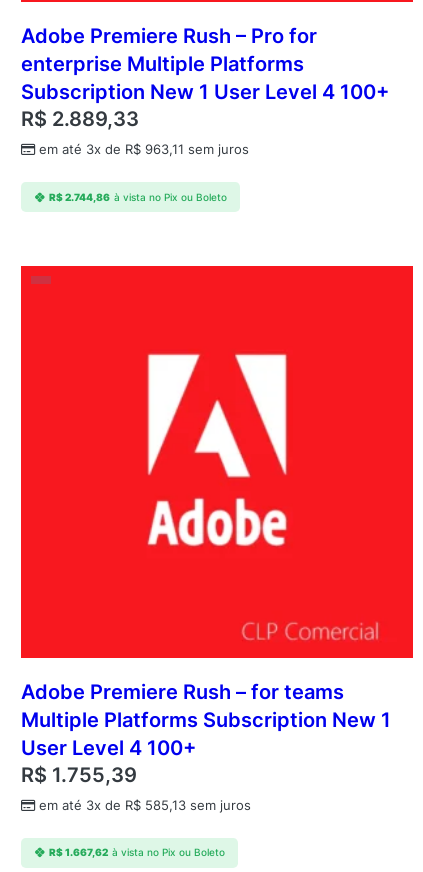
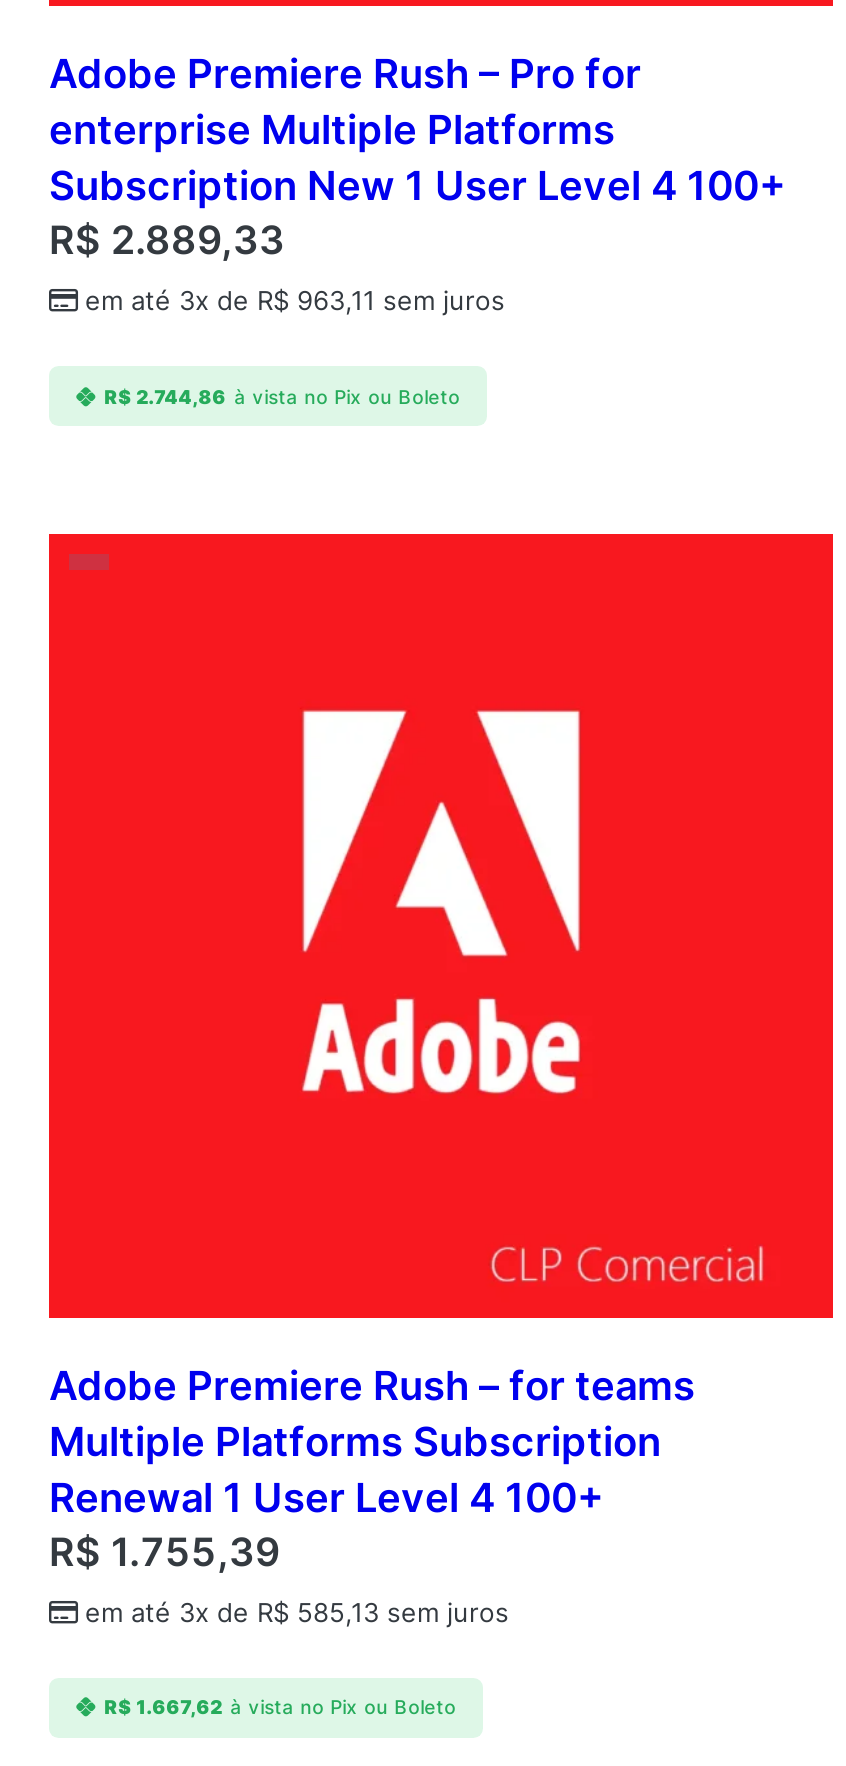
- Multiple Platforms Subscription New 1
- User Level 4 100+
+ Multiple Platforms Subscription
+ Renewal 1 User Level 4 100+
